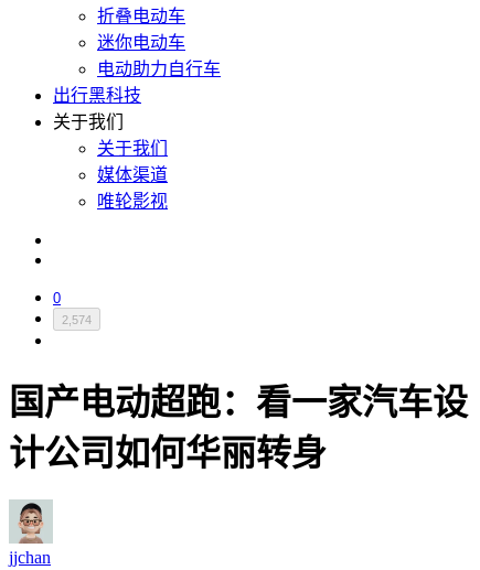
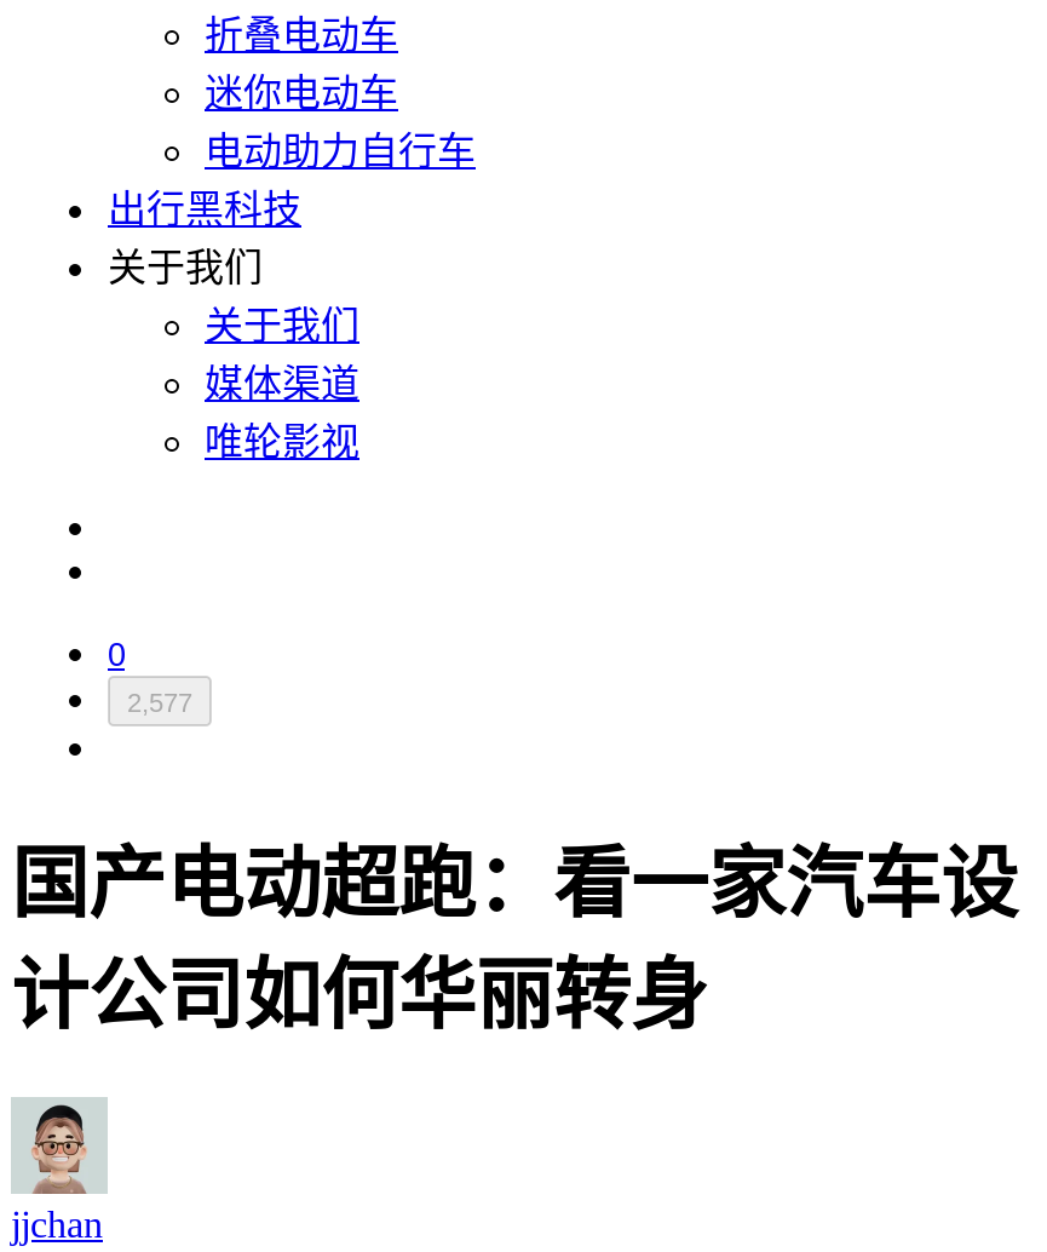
- 2,574
+ 2,577
